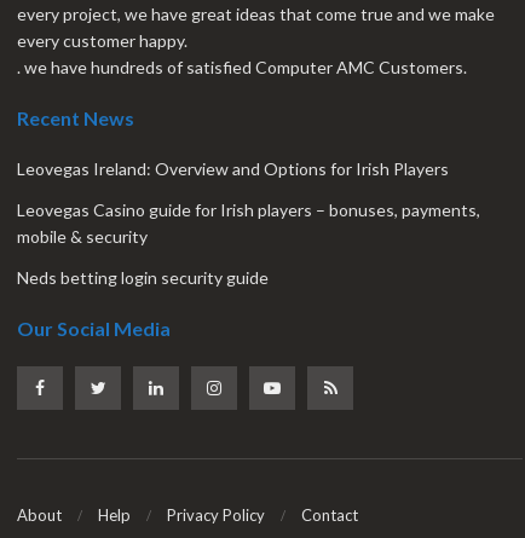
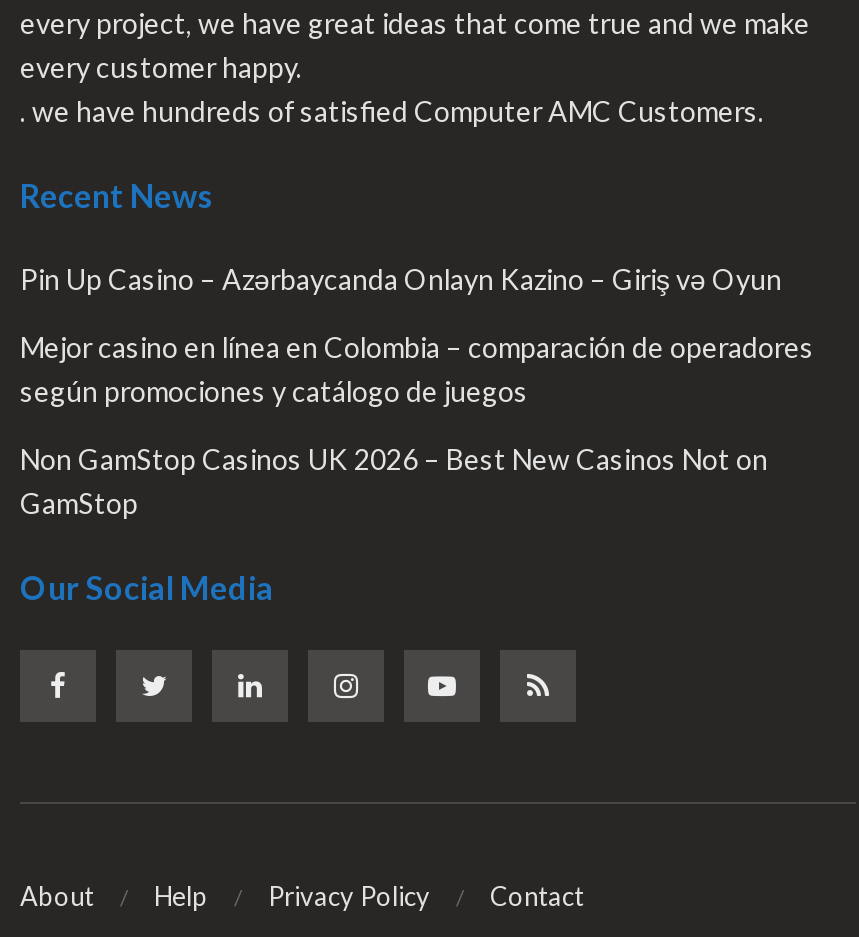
- Leovegas Ireland: Overview and Options for Irish Players
+ Pin Up Casino – Azərbaycanda Onlayn Kazino – Giriş və Oyun

- Leovegas Casino guide for Irish players – bonuses, payments,
- mobile & security
+ Mejor casino en línea en Colombia – comparación de operadores
+ según promociones y catálogo de juegos

- Neds betting login security guide
+ Non GamStop Casinos UK 2026 – Best New Casinos Not on
+ GamStop
